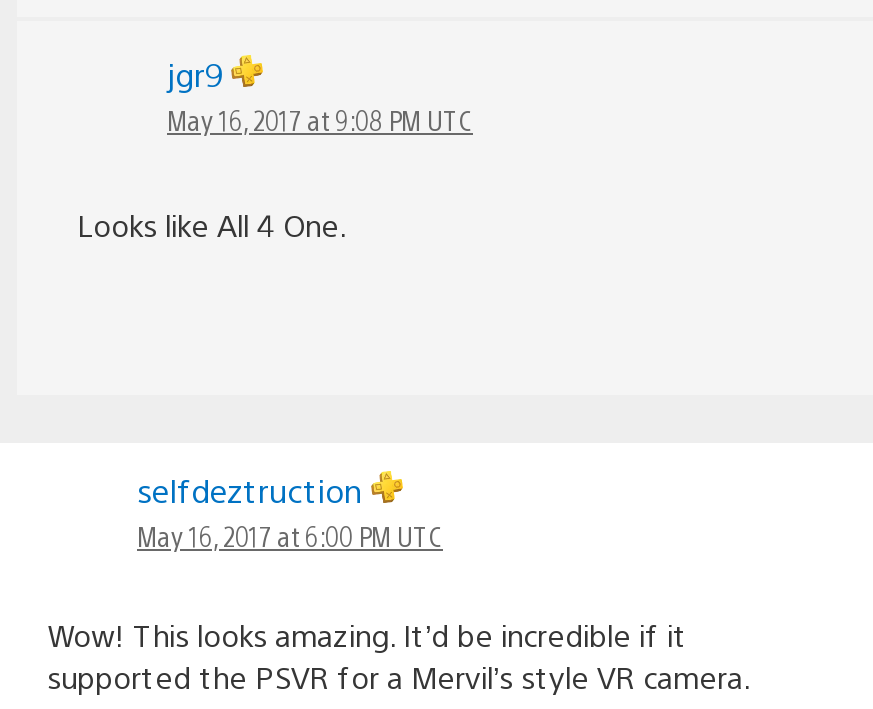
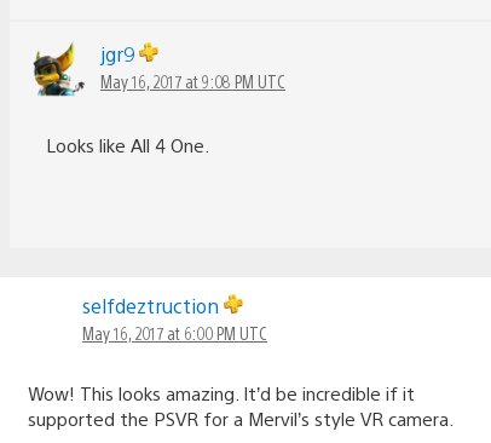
+ [image]
